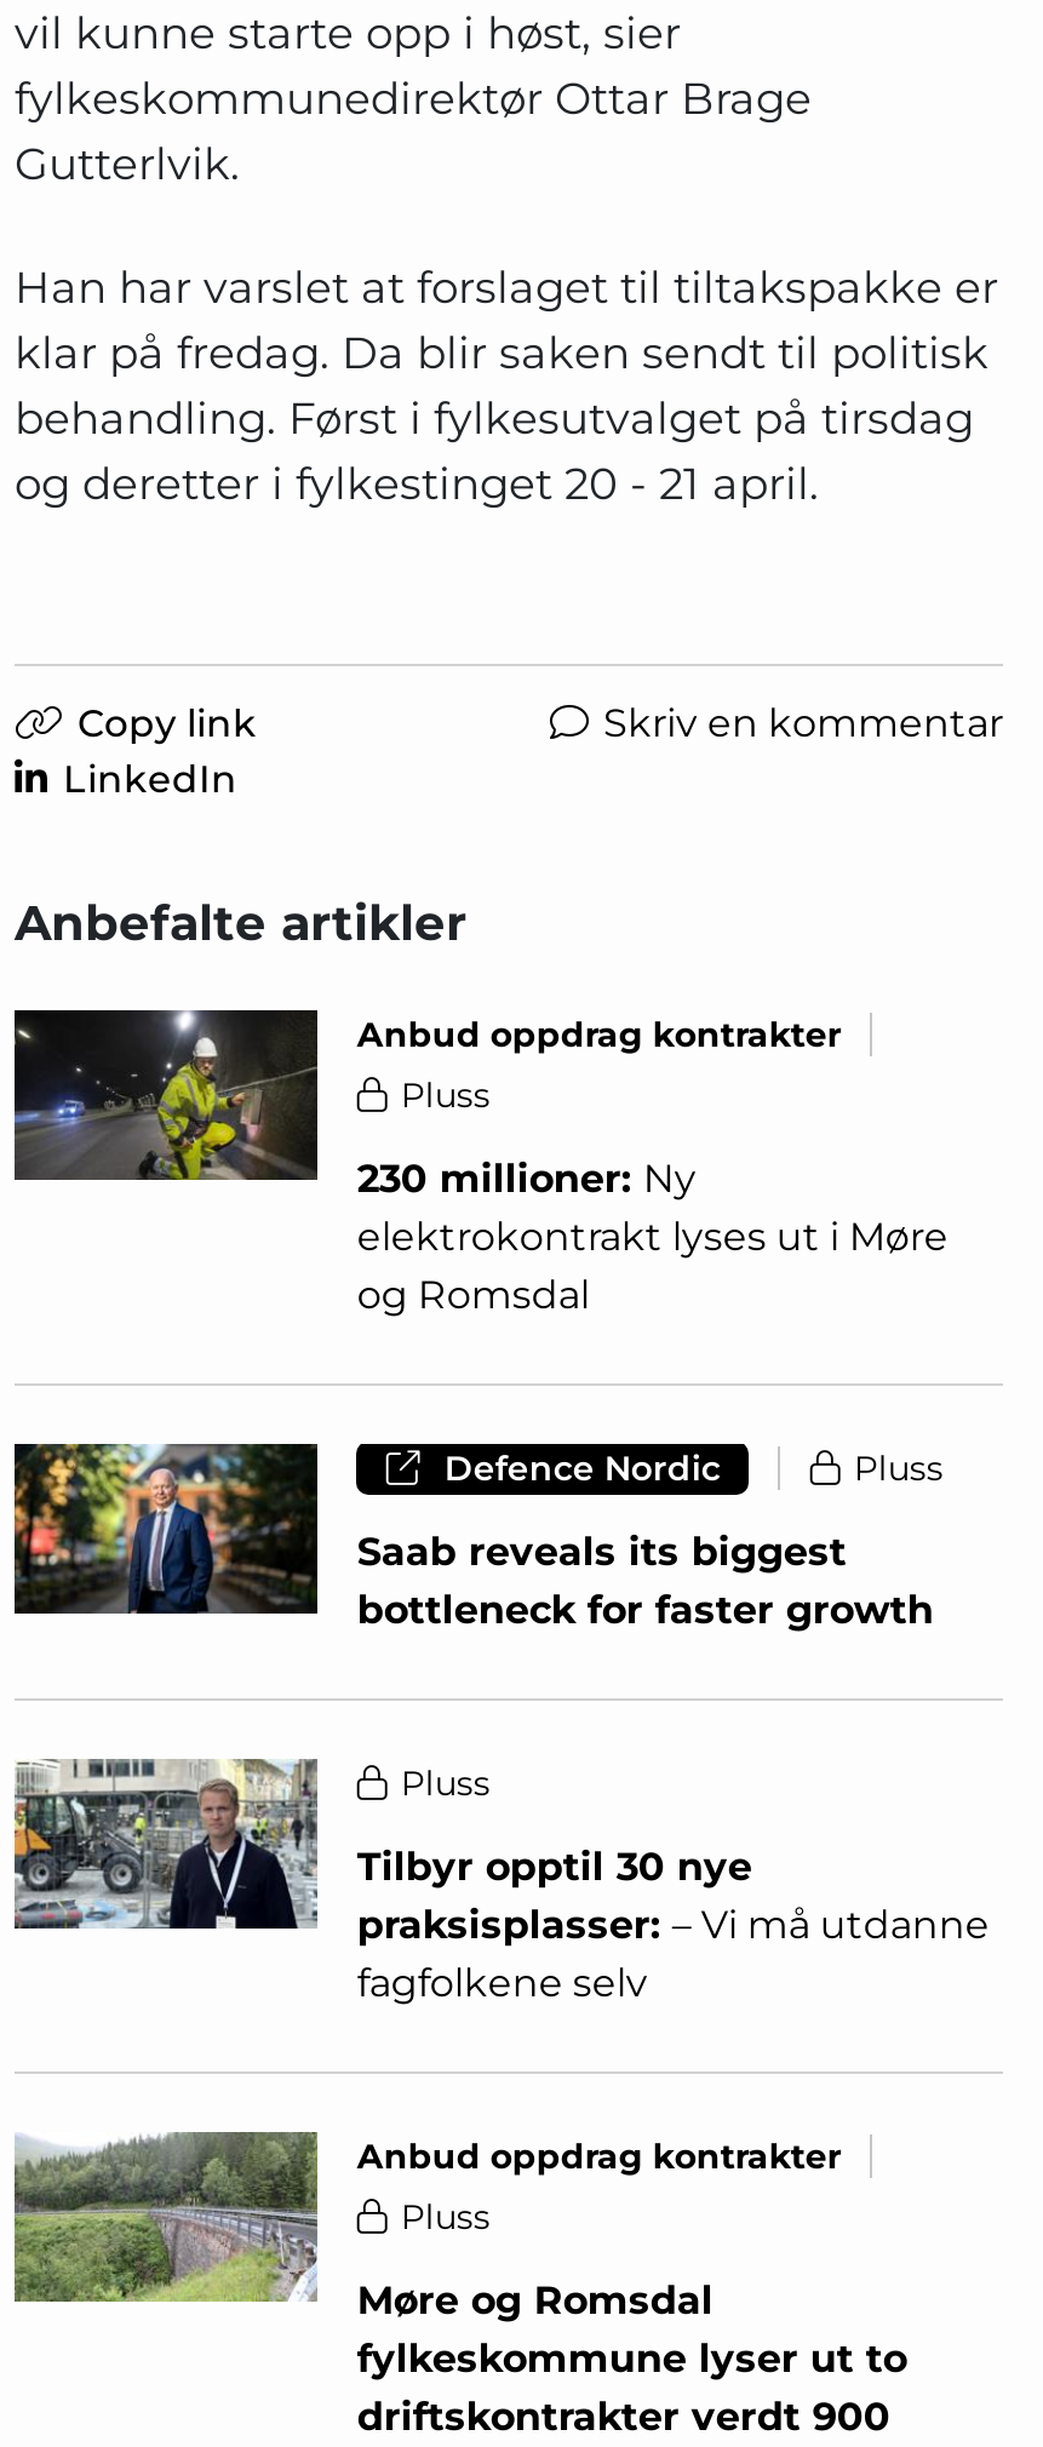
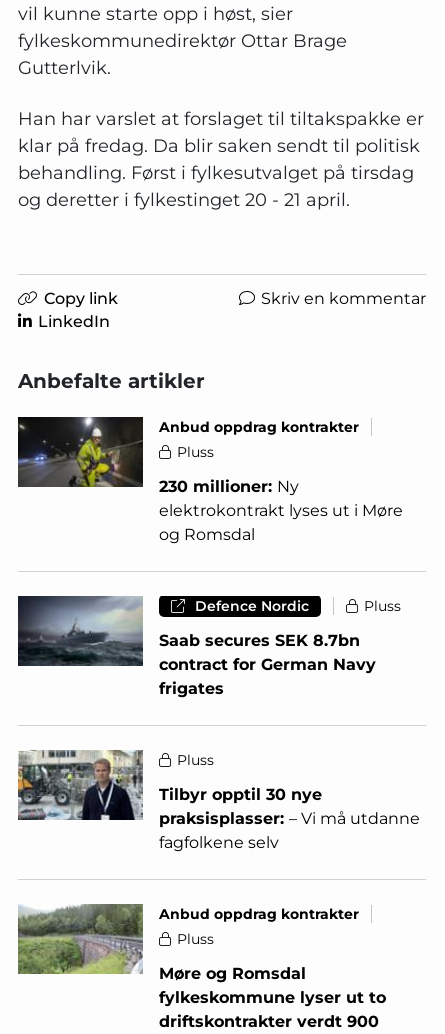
- [image]
- Saab reveals its biggest
- bottleneck for faster growth
+ [image]
+ Saab secures SEK 8.7bn
+ contract for German Navy
+ frigates
